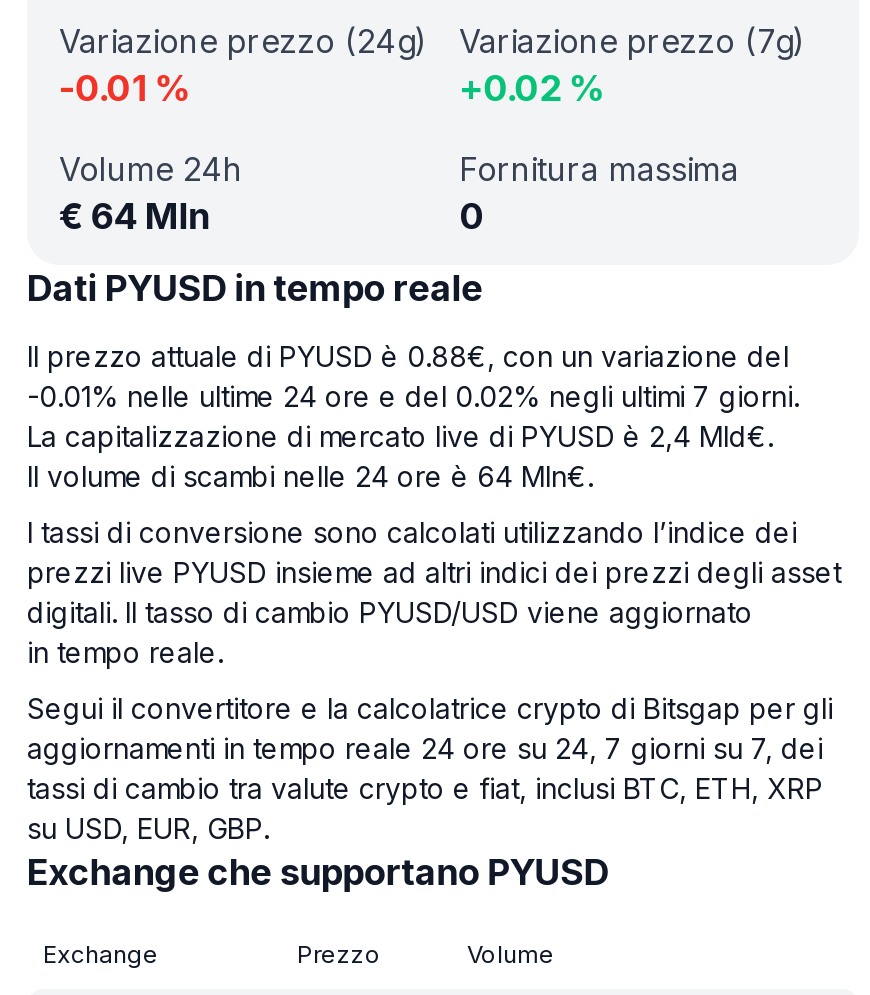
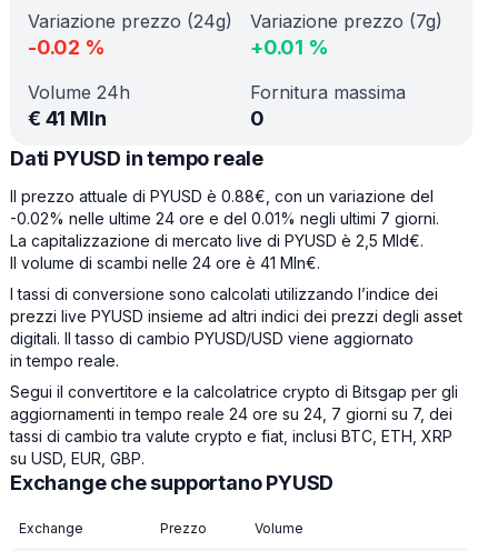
- -0.01%
+ -0.02%

- +0.02%
+ +0.01%

- € 64 Mln
+ € 41 Mln

- -0.01% nelle ultime 24 ore e del 0.02% negli ultimi 7 giorni.
+ -0.02% nelle ultime 24 ore e del 0.01% negli ultimi 7 giorni.

- La capitalizzazione di mercato live di PYUSD è 2,4 Mld€.
+ La capitalizzazione di mercato live di PYUSD è 2,5 Mld€.

- Il volume di scambi nelle 24 ore è 64 Mln€.
+ Il volume di scambi nelle 24 ore è 41 Mln€.
